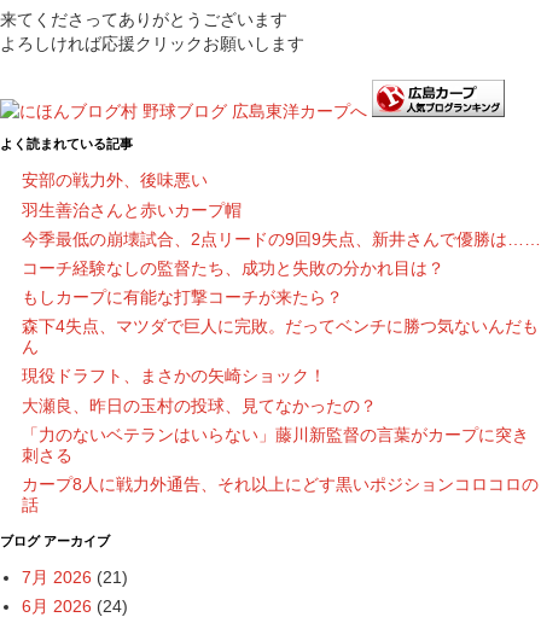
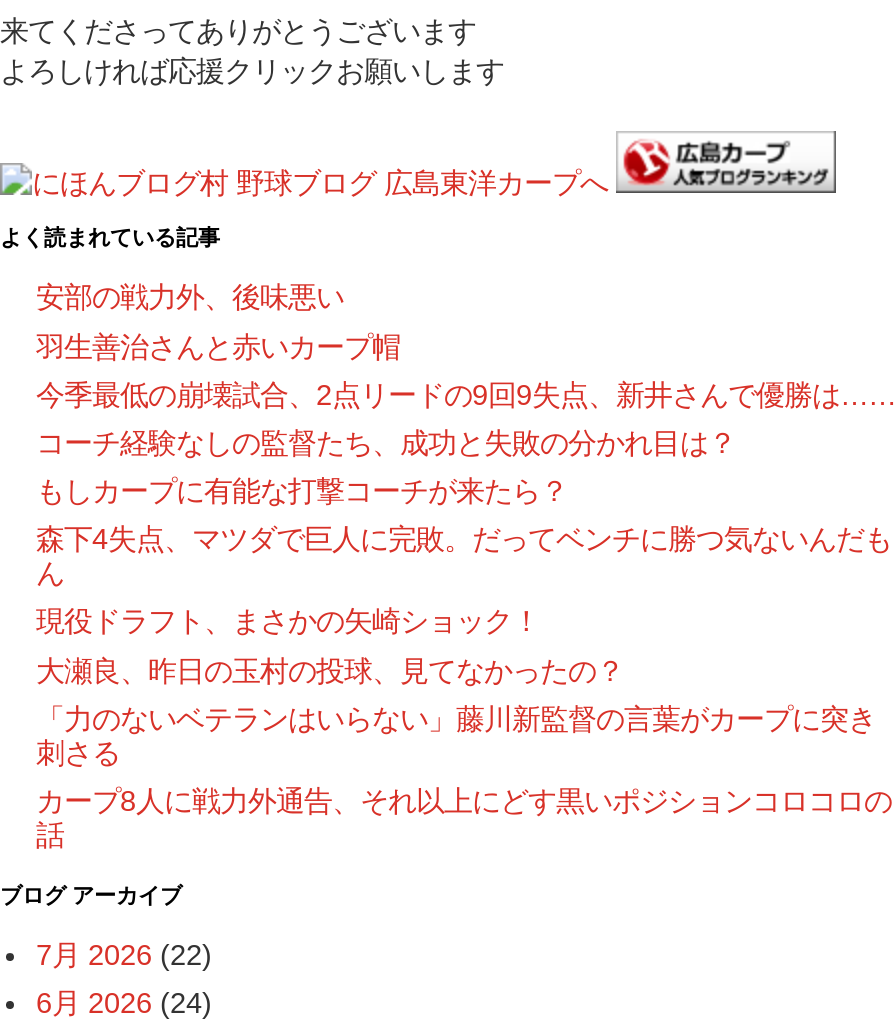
- 7月 2026 (21)
+ 7月 2026 (22)
